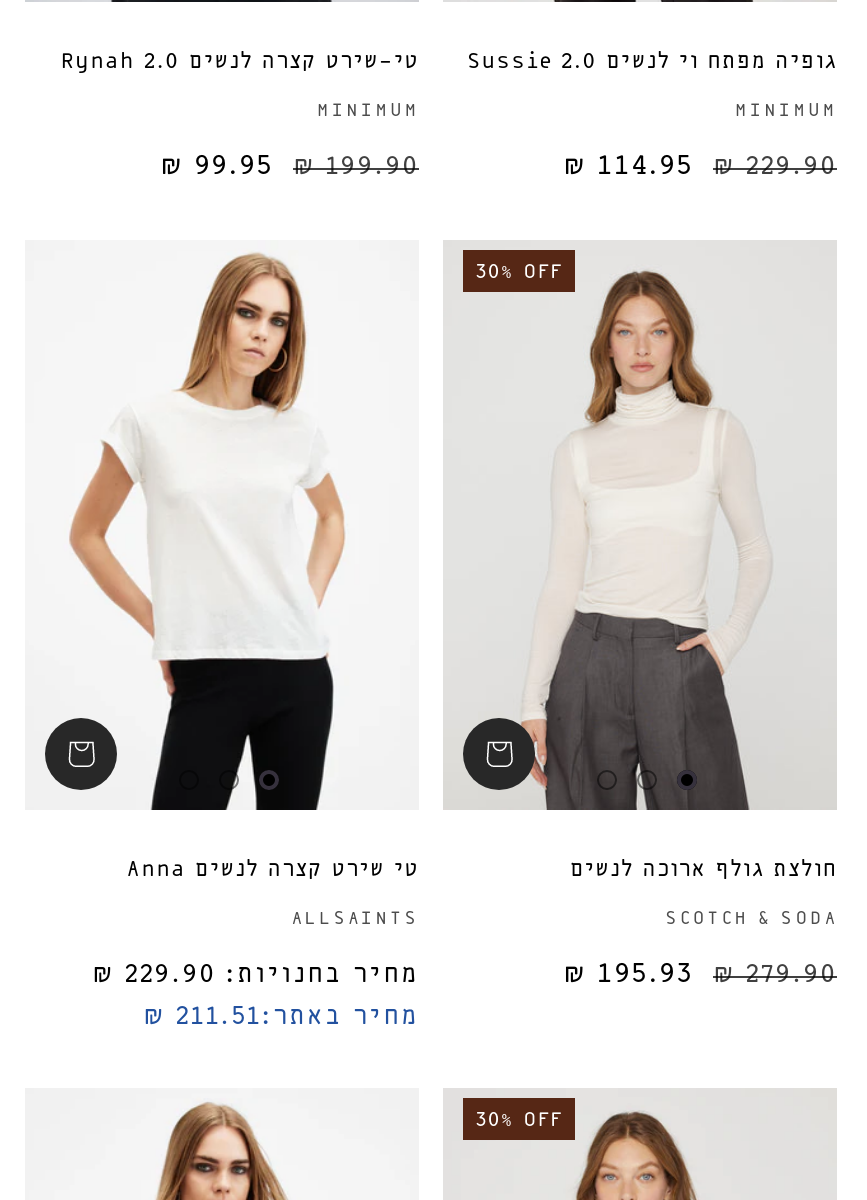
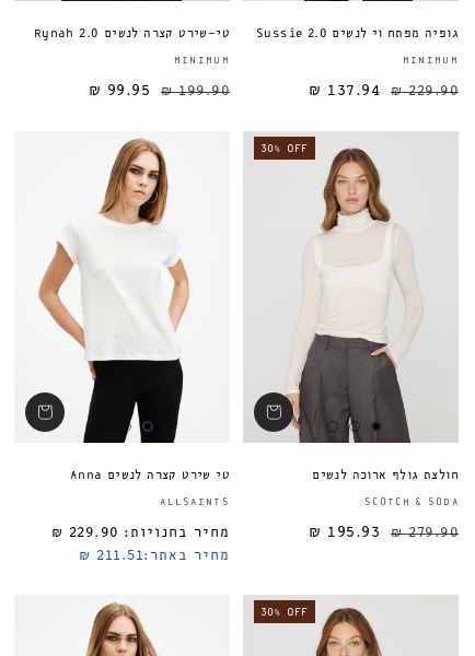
- 114.95 ₪
+ 137.94 ₪
